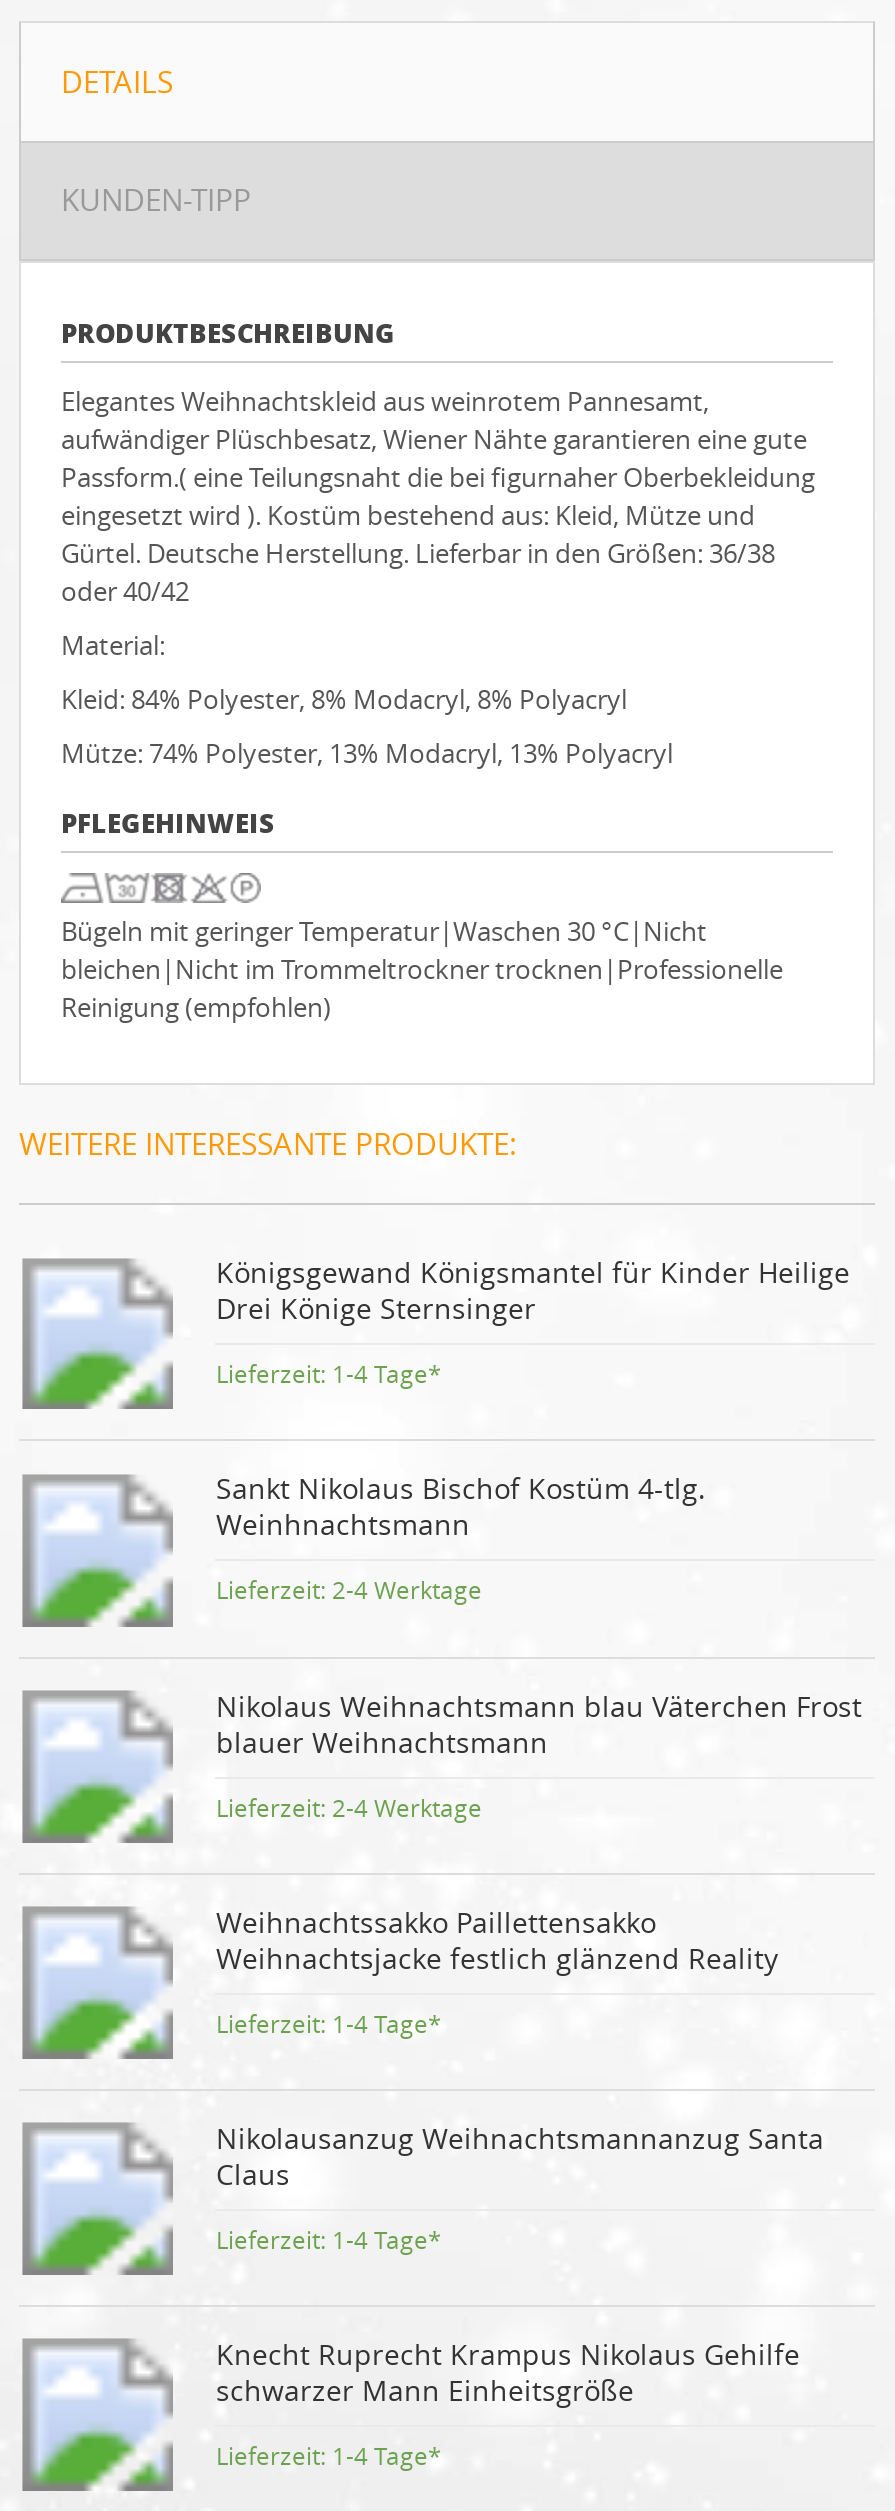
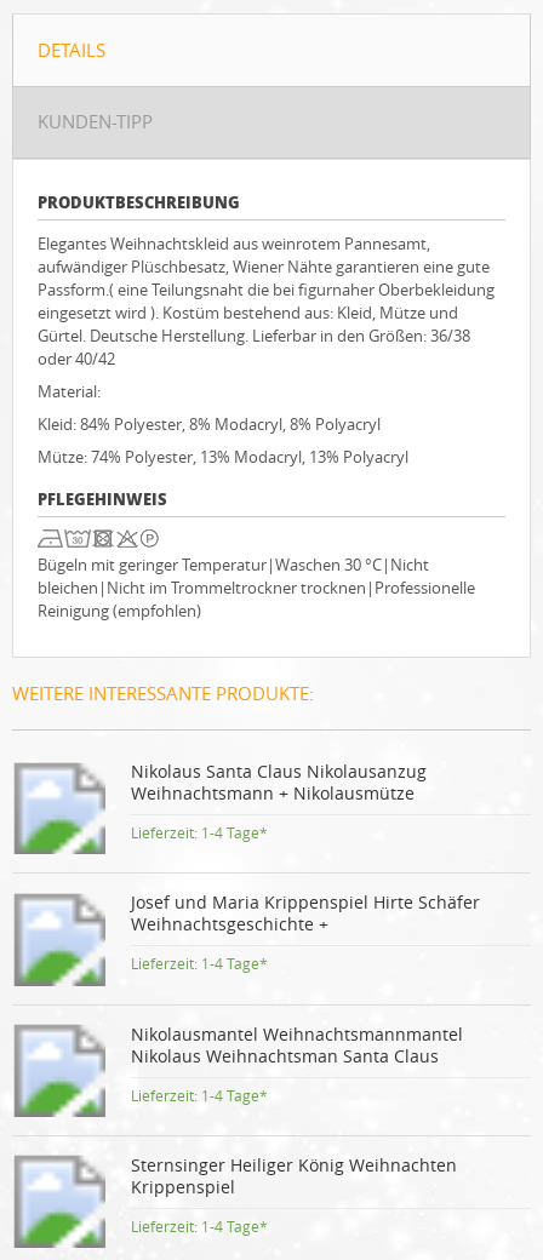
- Königsgewand Königsmantel für Kinder Heilige
- Drei Könige Sternsinger
+ Nikolaus Santa Claus Nikolausanzug
+ Weihnachtsmann + Nikolausmütze

- Sankt Nikolaus Bischof Kostüm 4-tlg.
- Weinhnachtsmann
- Lieferzeit: 2-4 Werktage
- Nikolaus Weihnachtsmann blau Väterchen Frost
- blauer Weihnachtsmann
- Lieferzeit: 2-4 Werktage
- Weihnachtssakko Paillettensakko
- Weihnachtsjacke festlich glänzend Reality
+ Josef und Maria Krippenspiel Hirte Schäfer
+ Weihnachtsgeschichte +

- Nikolausanzug Weihnachtsmannanzug Santa
- Claus
+ Nikolausmantel Weihnachtsmannmantel
+ Nikolaus Weihnachtsman Santa Claus

- Knecht Ruprecht Krampus Nikolaus Gehilfe
- schwarzer Mann Einheitsgröße
+ Sternsinger Heiliger König Weihnachten
+ Krippenspiel
